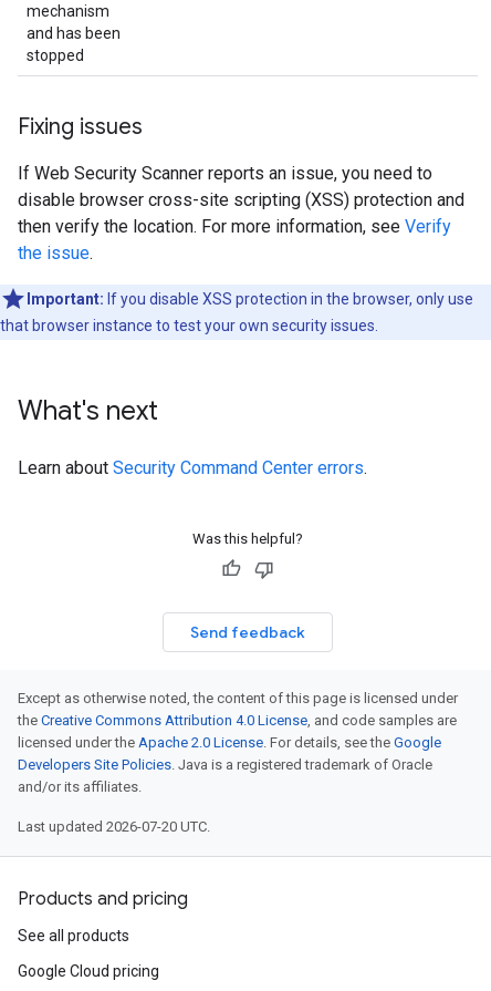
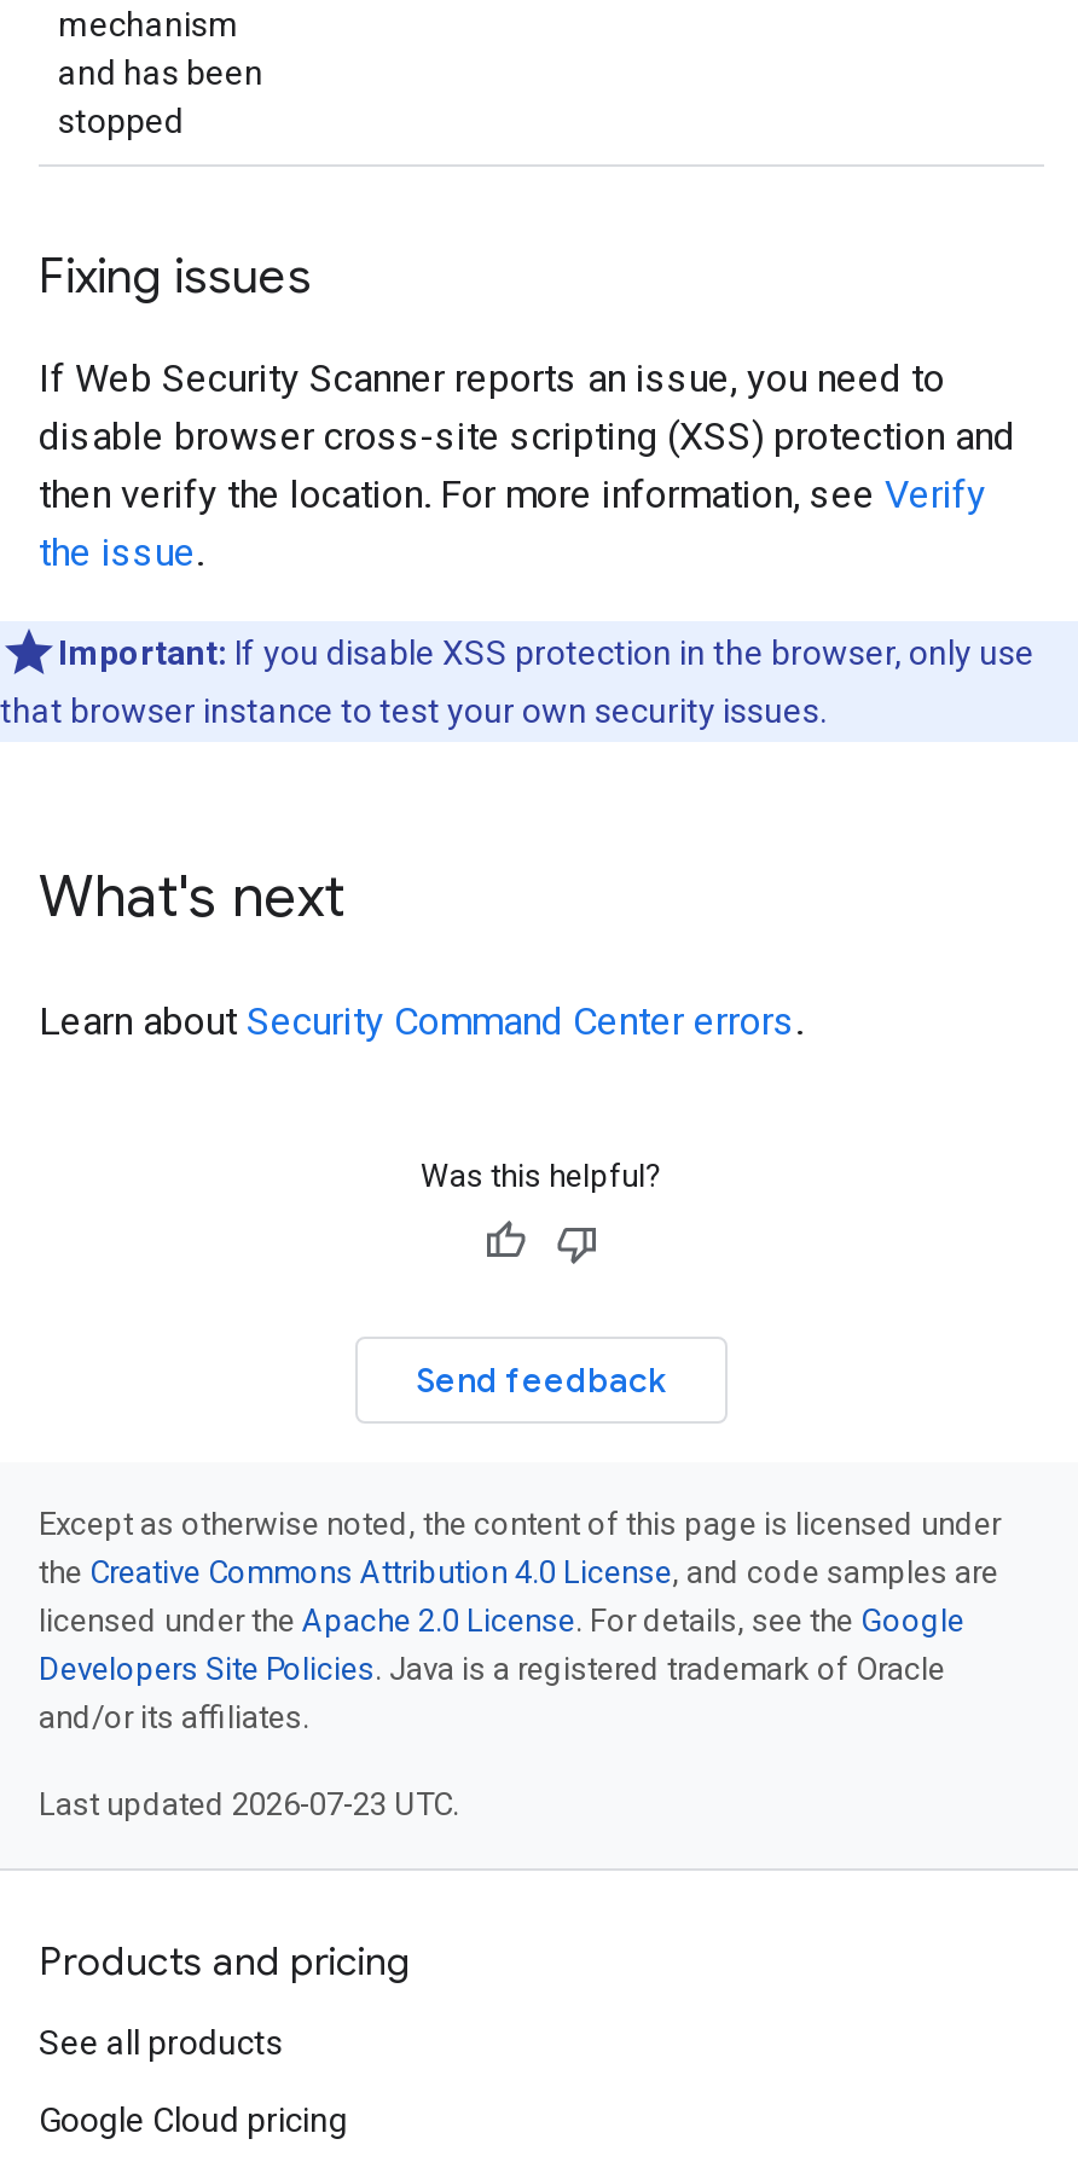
- Last updated 2026-07-20 UTC.
+ Last updated 2026-07-23 UTC.
